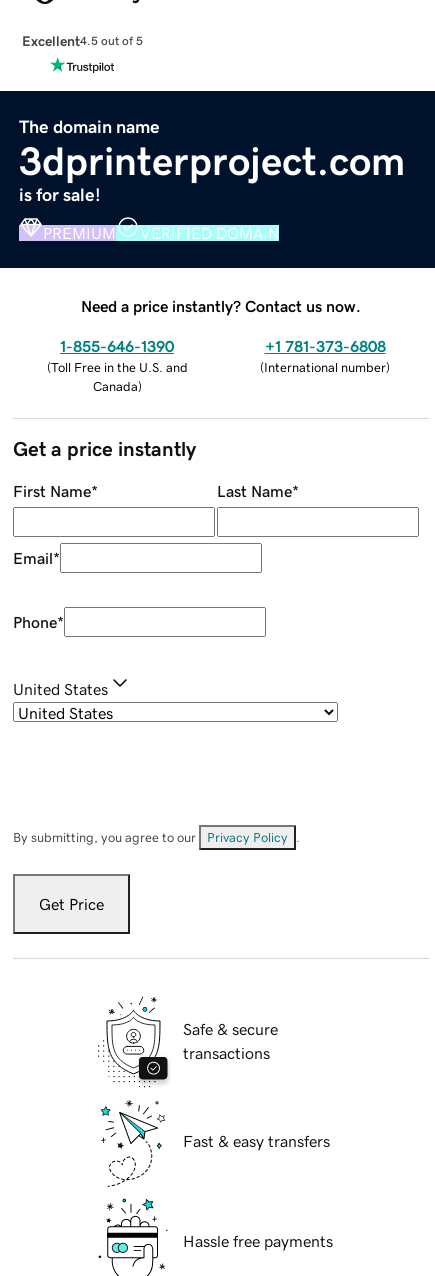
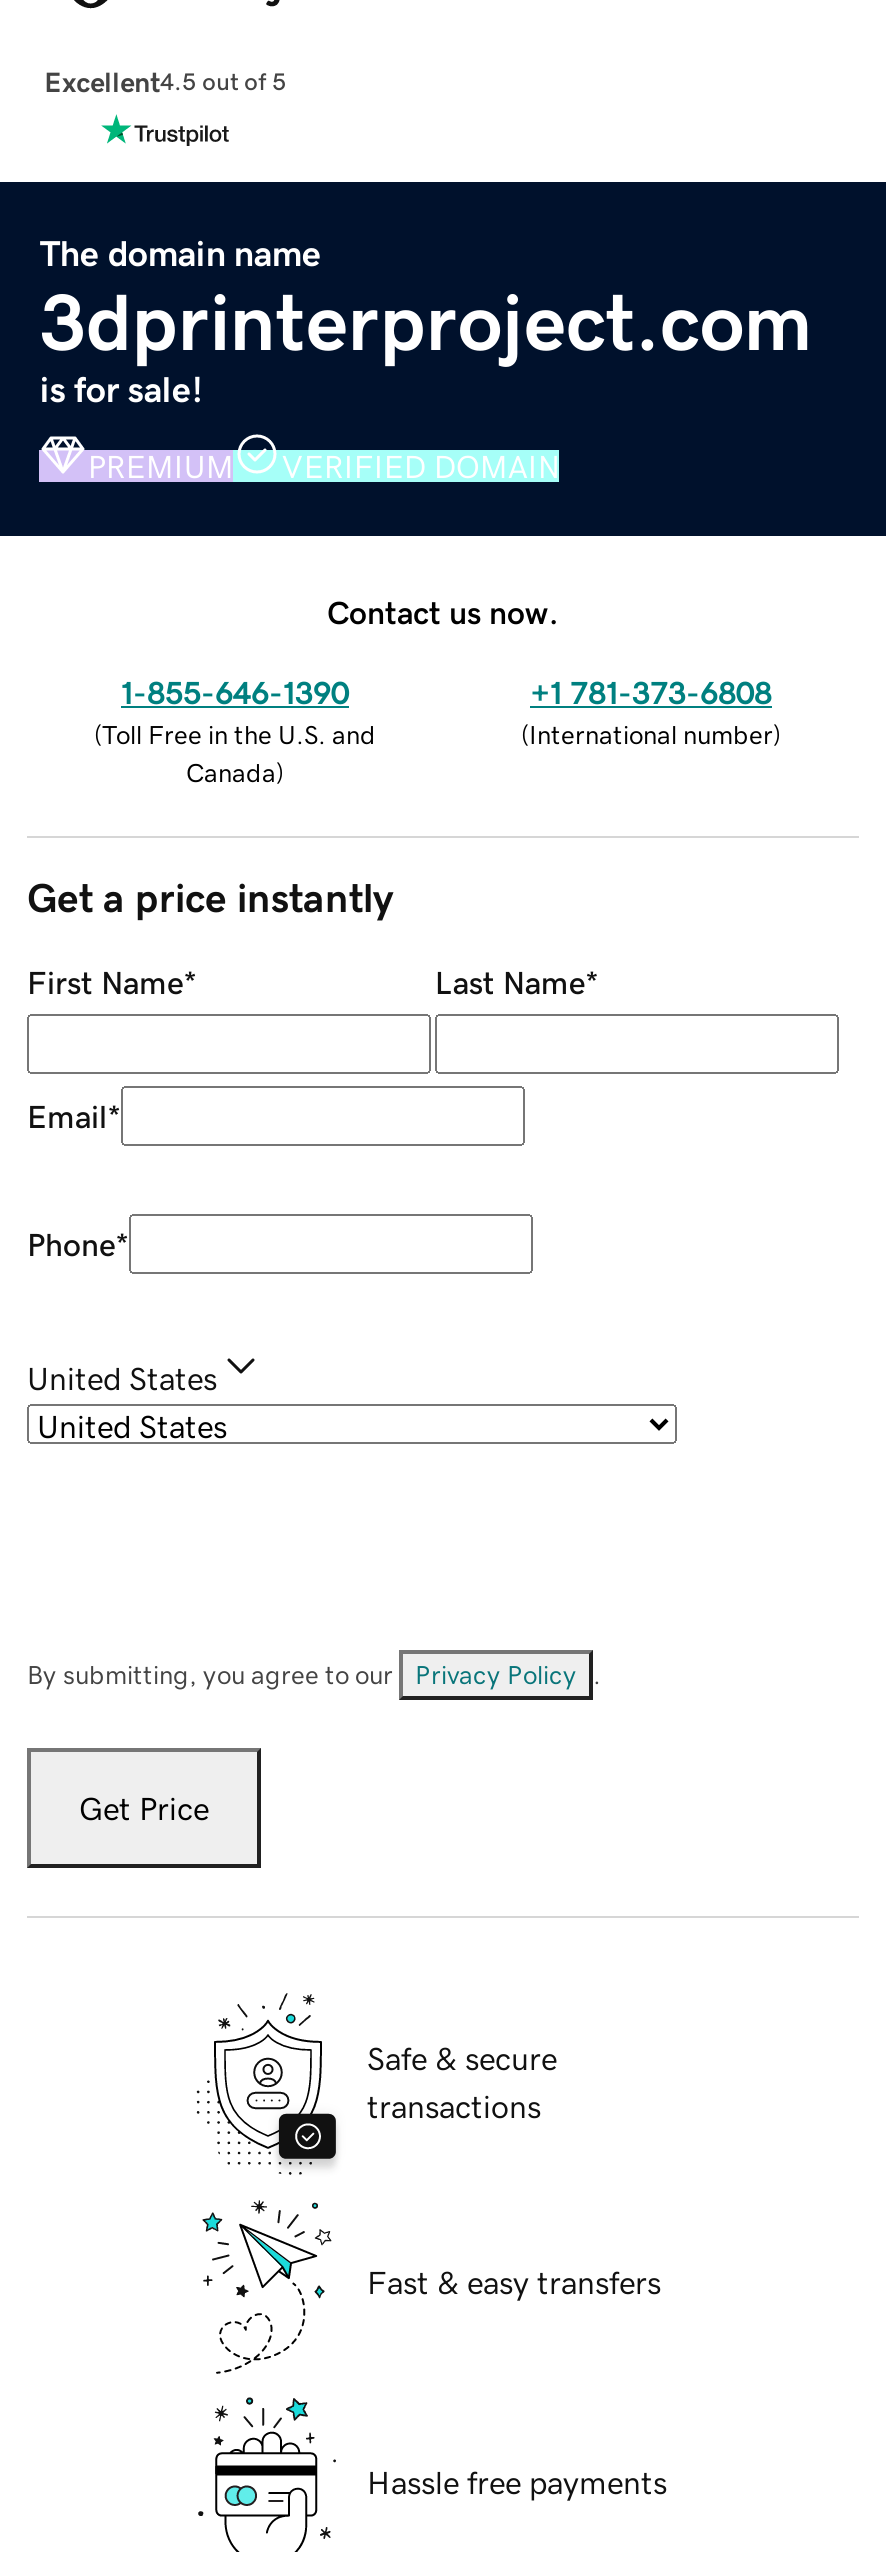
- Need a price instantly? Contact us now.
+ Contact us now.
